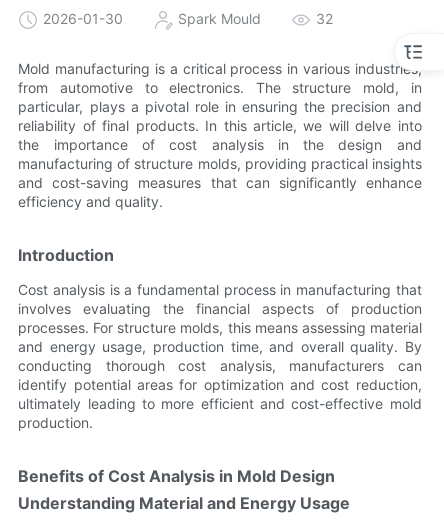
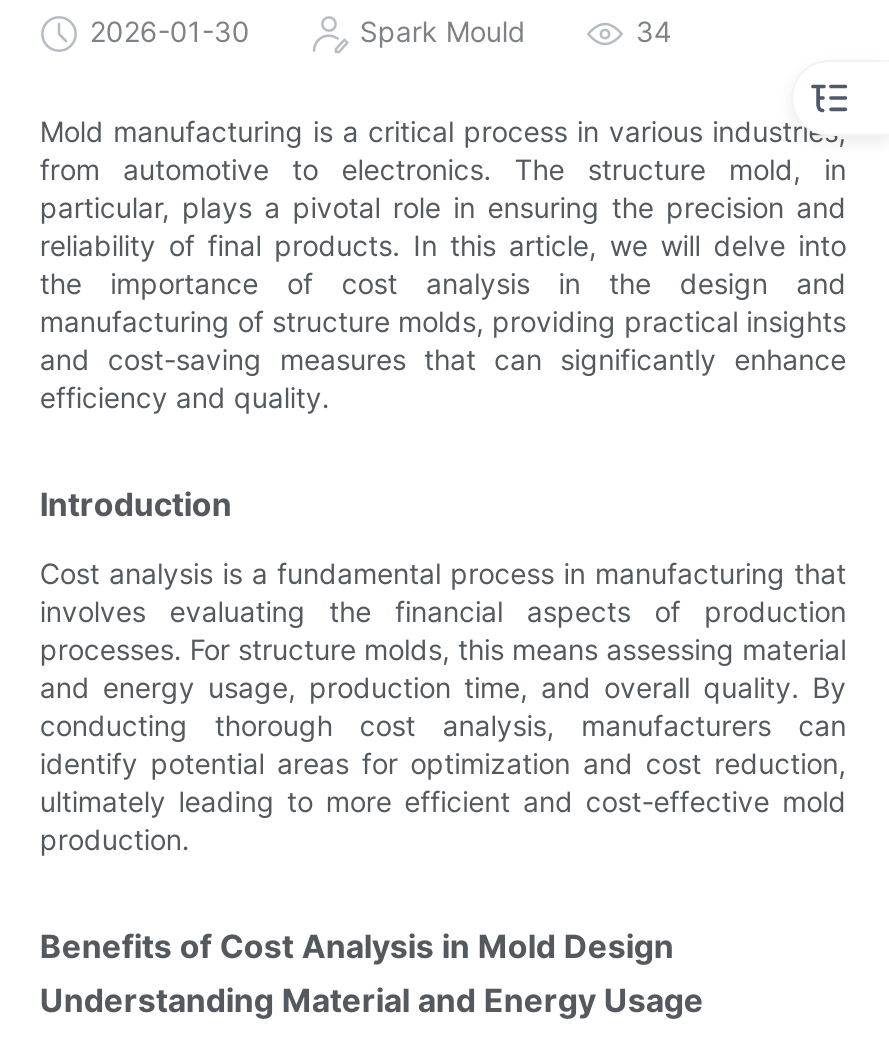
- 32
+ 34
